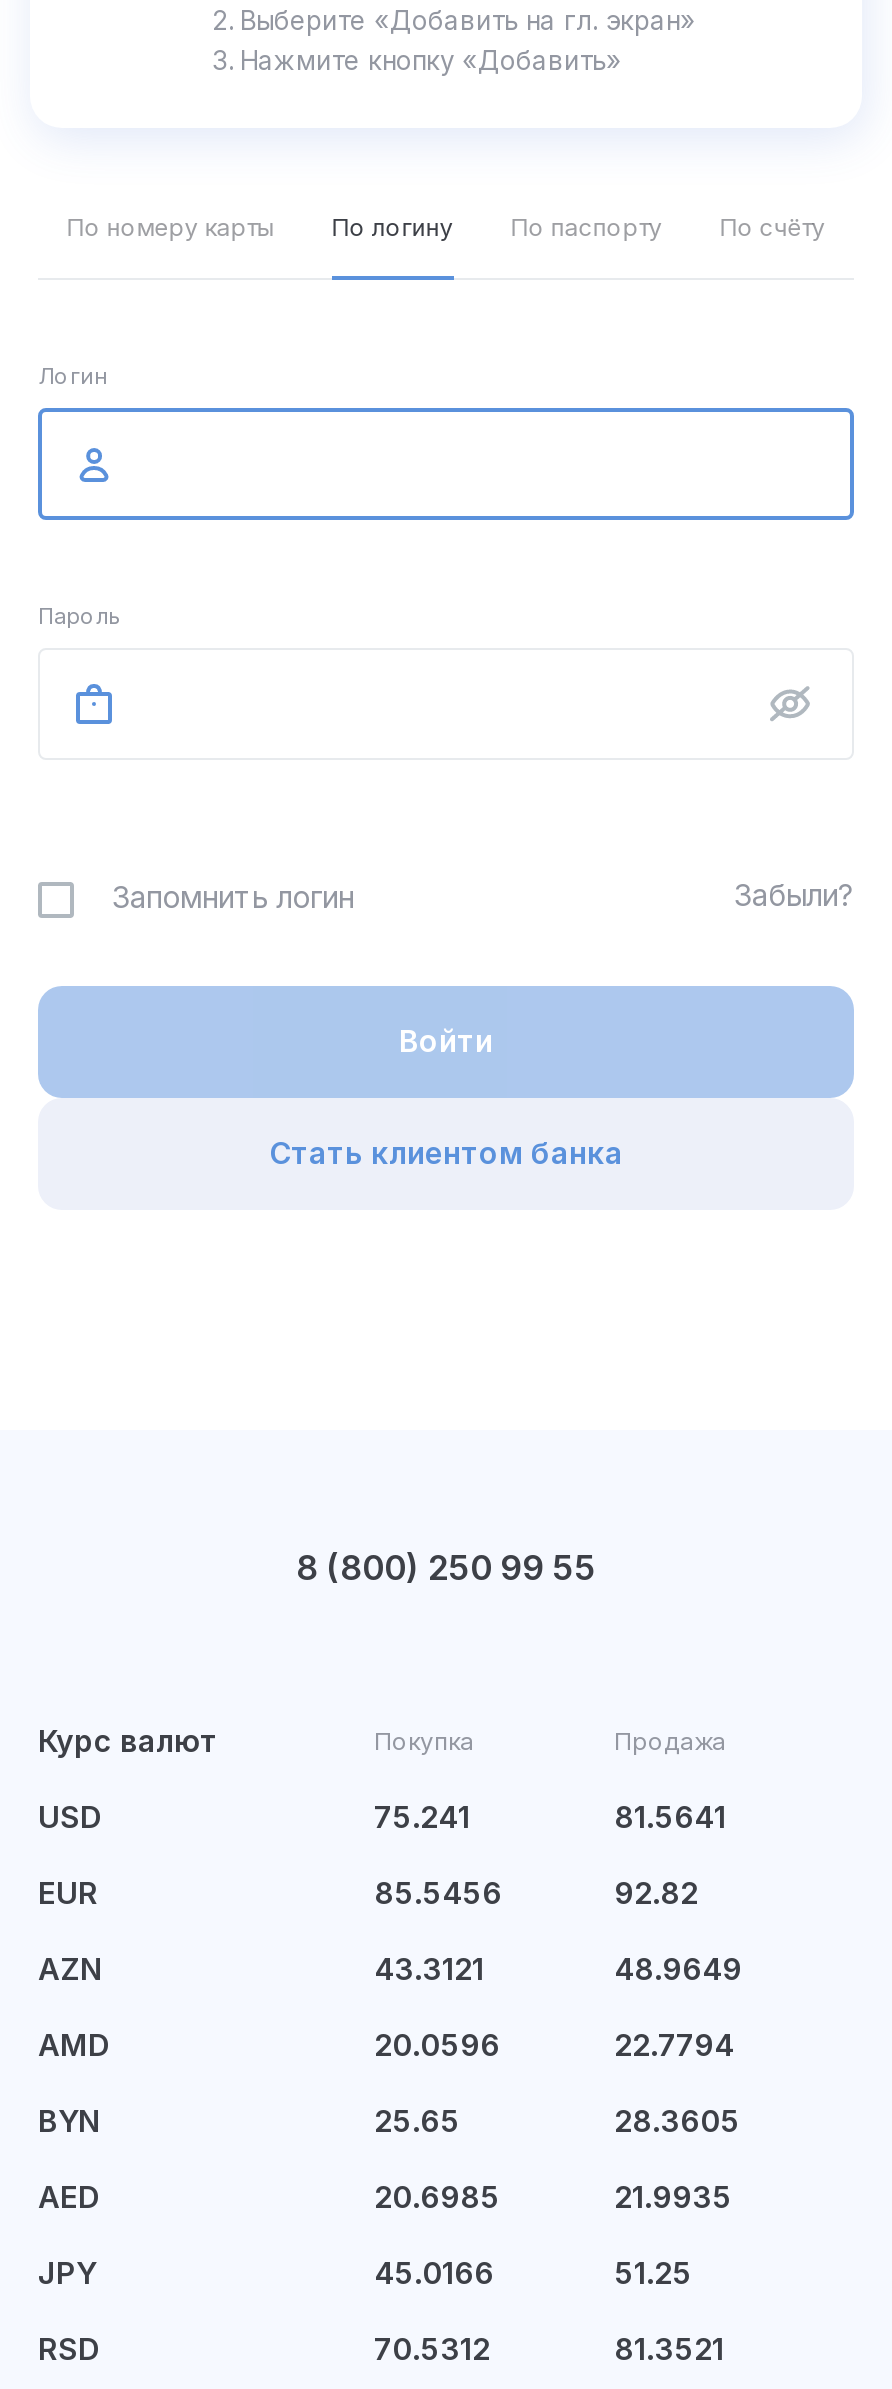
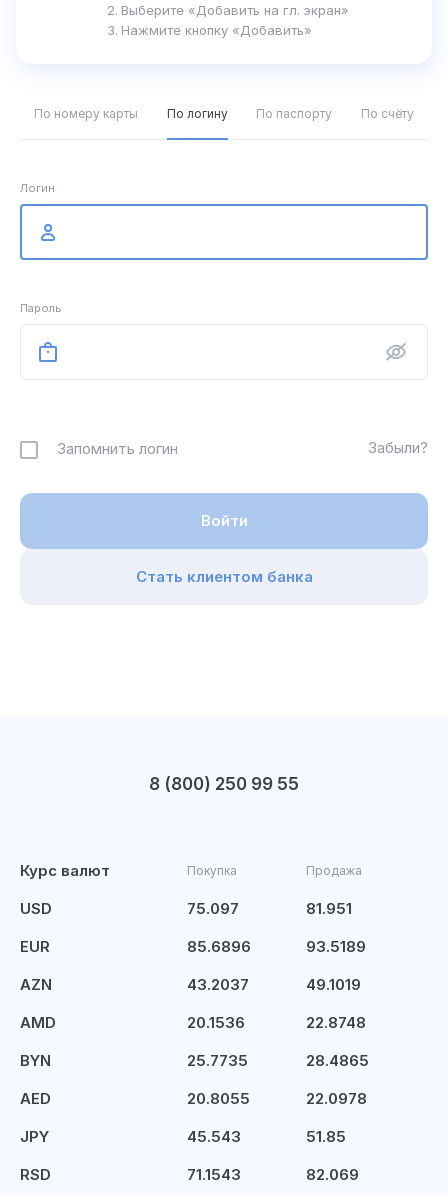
- 75.241
+ 75.097

- 81.5641
+ 81.951

- 85.5456
+ 85.6896

- 92.82
+ 93.5189

- 43.3121
+ 43.2037

- 48.9649
+ 49.1019

- 20.0596
+ 20.1536

- 22.7794
+ 22.8748

- 25.65
+ 25.7735

- 28.3605
+ 28.4865

- 20.6985
+ 20.8055

- 21.9935
+ 22.0978

- 45.0166
+ 45.543

- 51.25
+ 51.85

- 70.5312
+ 71.1543

- 81.3521
+ 82.069
